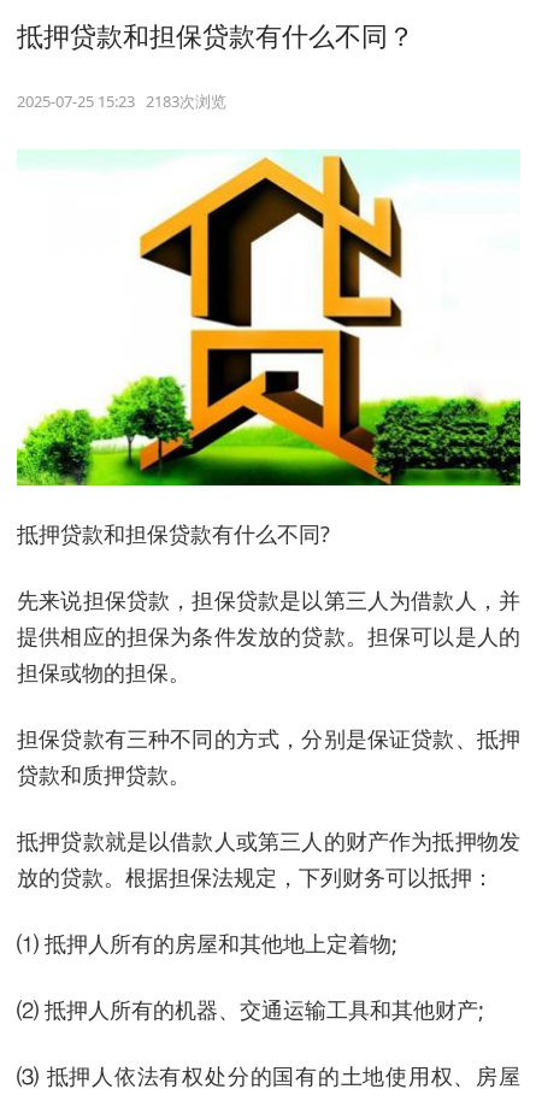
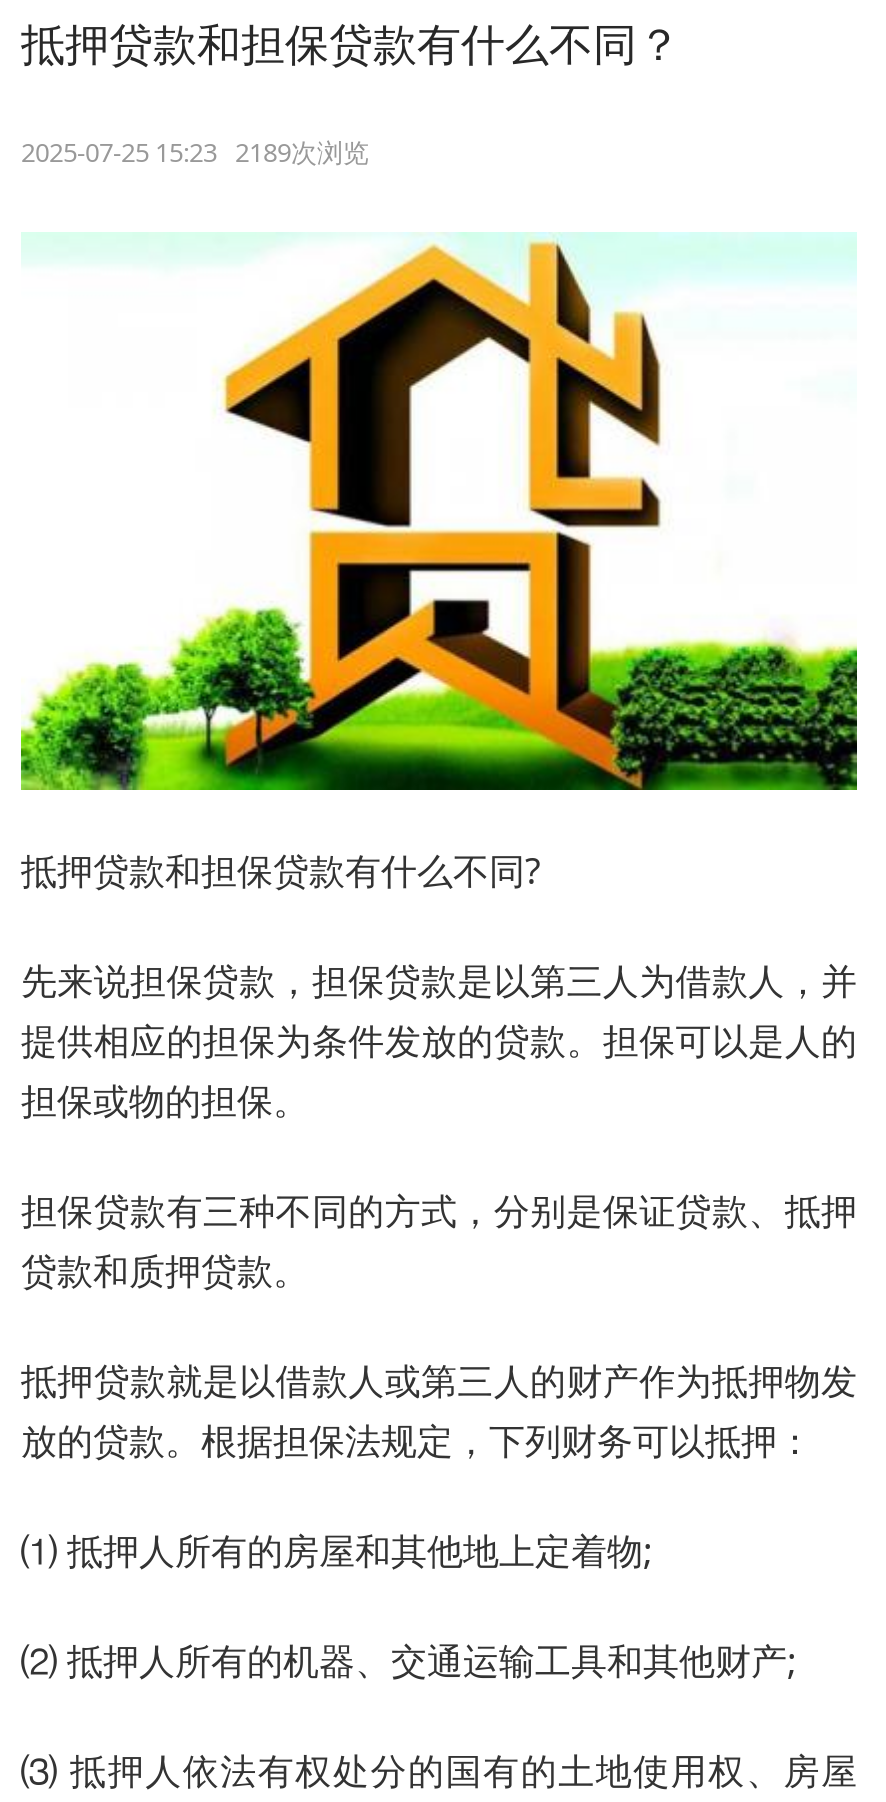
- 2025-07-25 15:23 2183次浏览
+ 2025-07-25 15:23 2189次浏览
